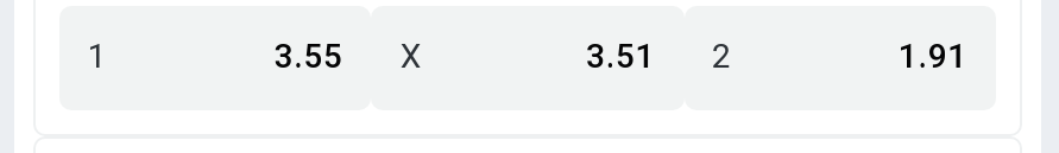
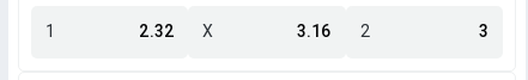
- 3.55 X
+ 2.32 X

- 3.51 2
+ 3.16 2

- 1.91
+ 3
